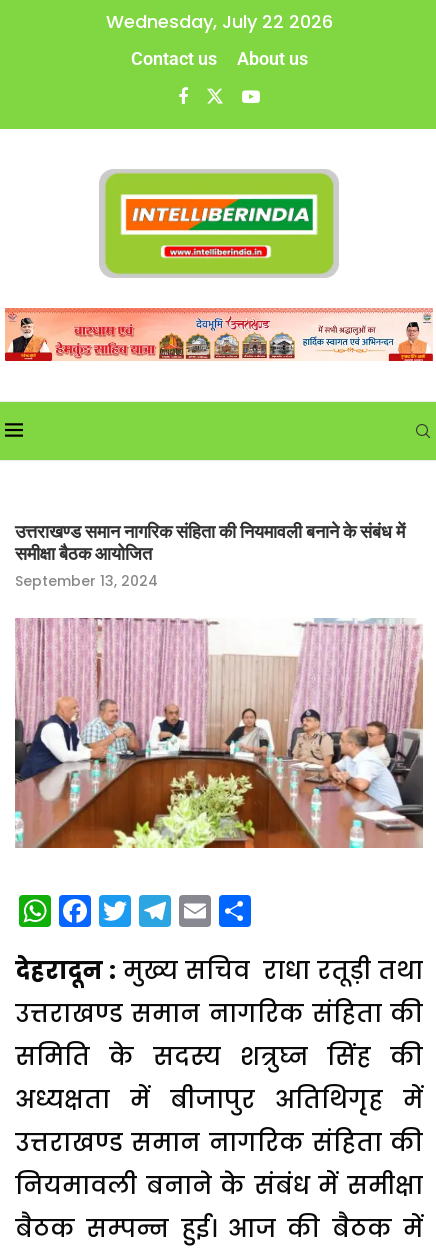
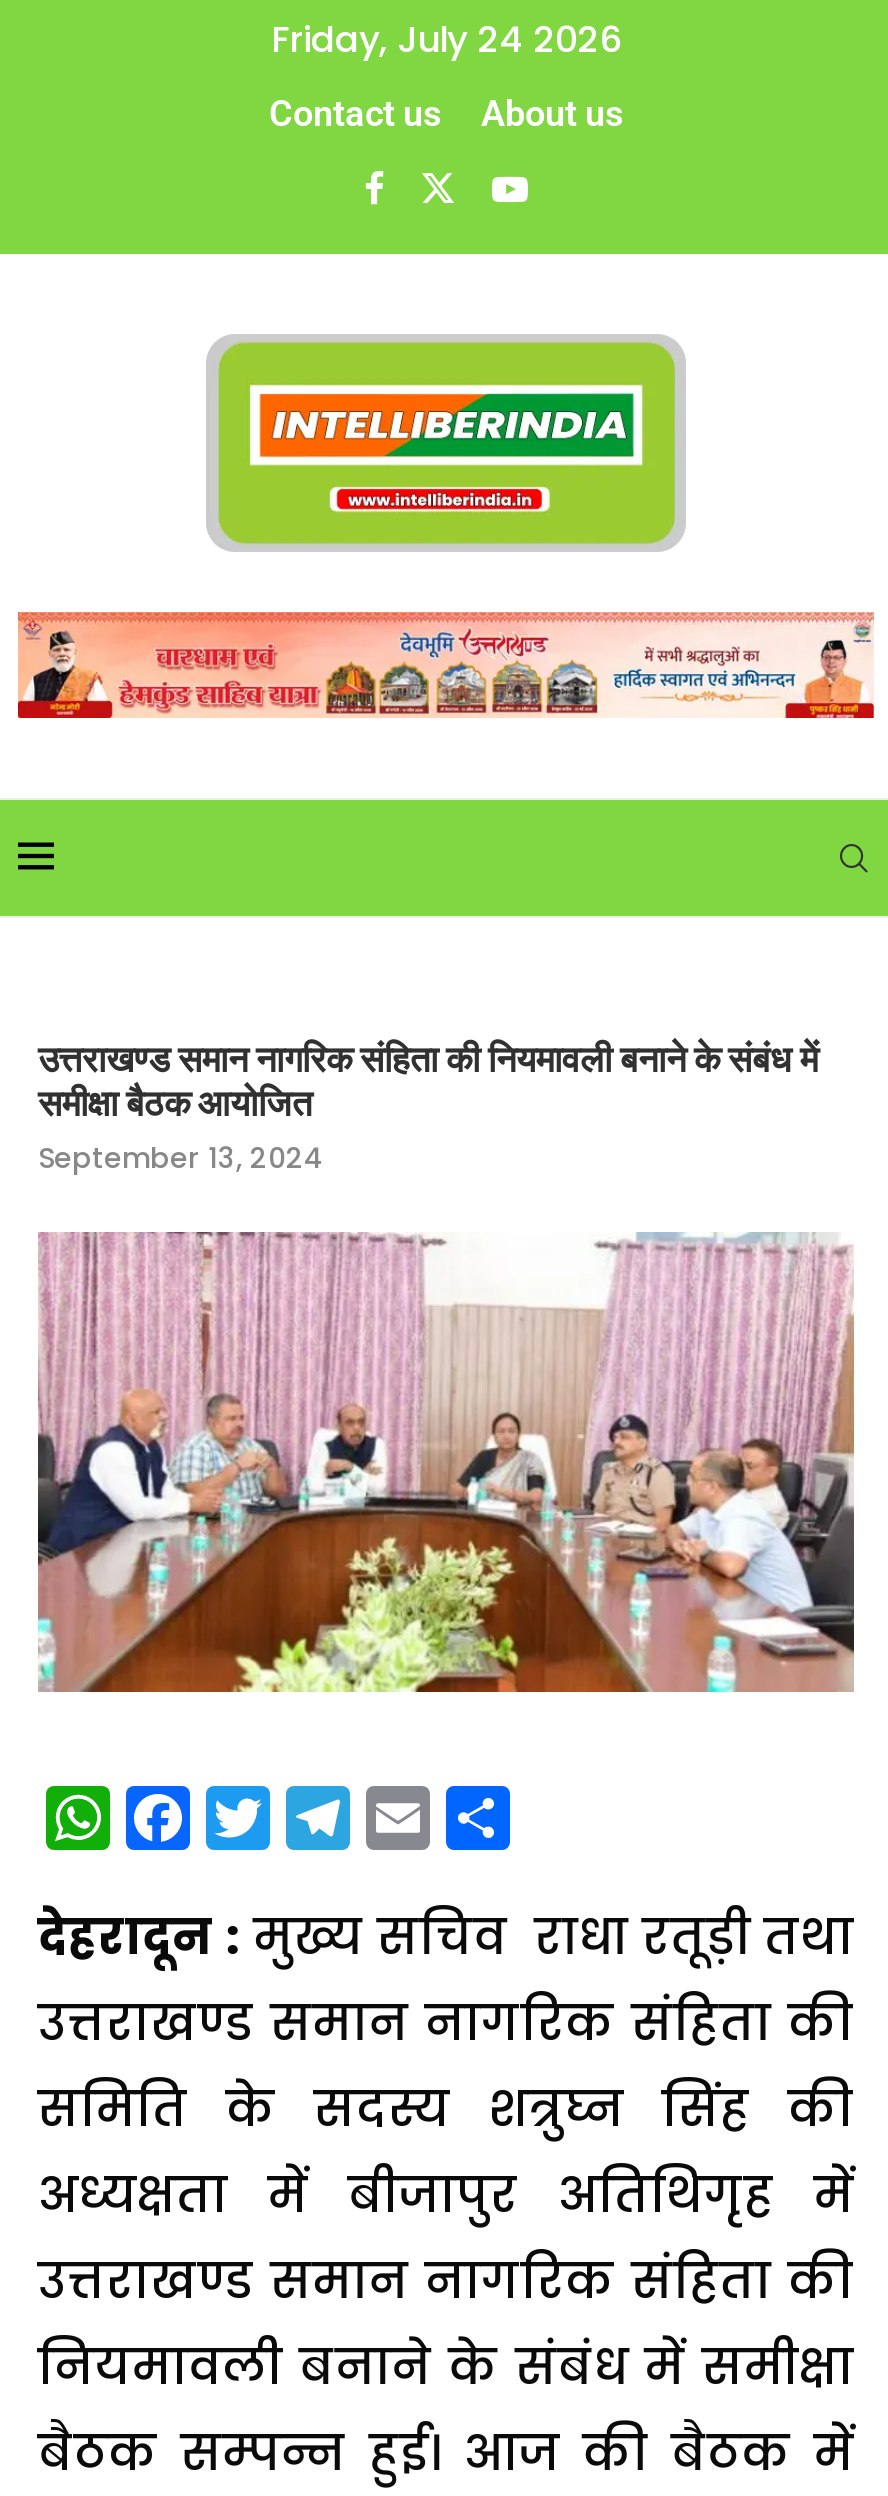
- Wednesday, July 22 2026
+ Friday, July 24 2026
